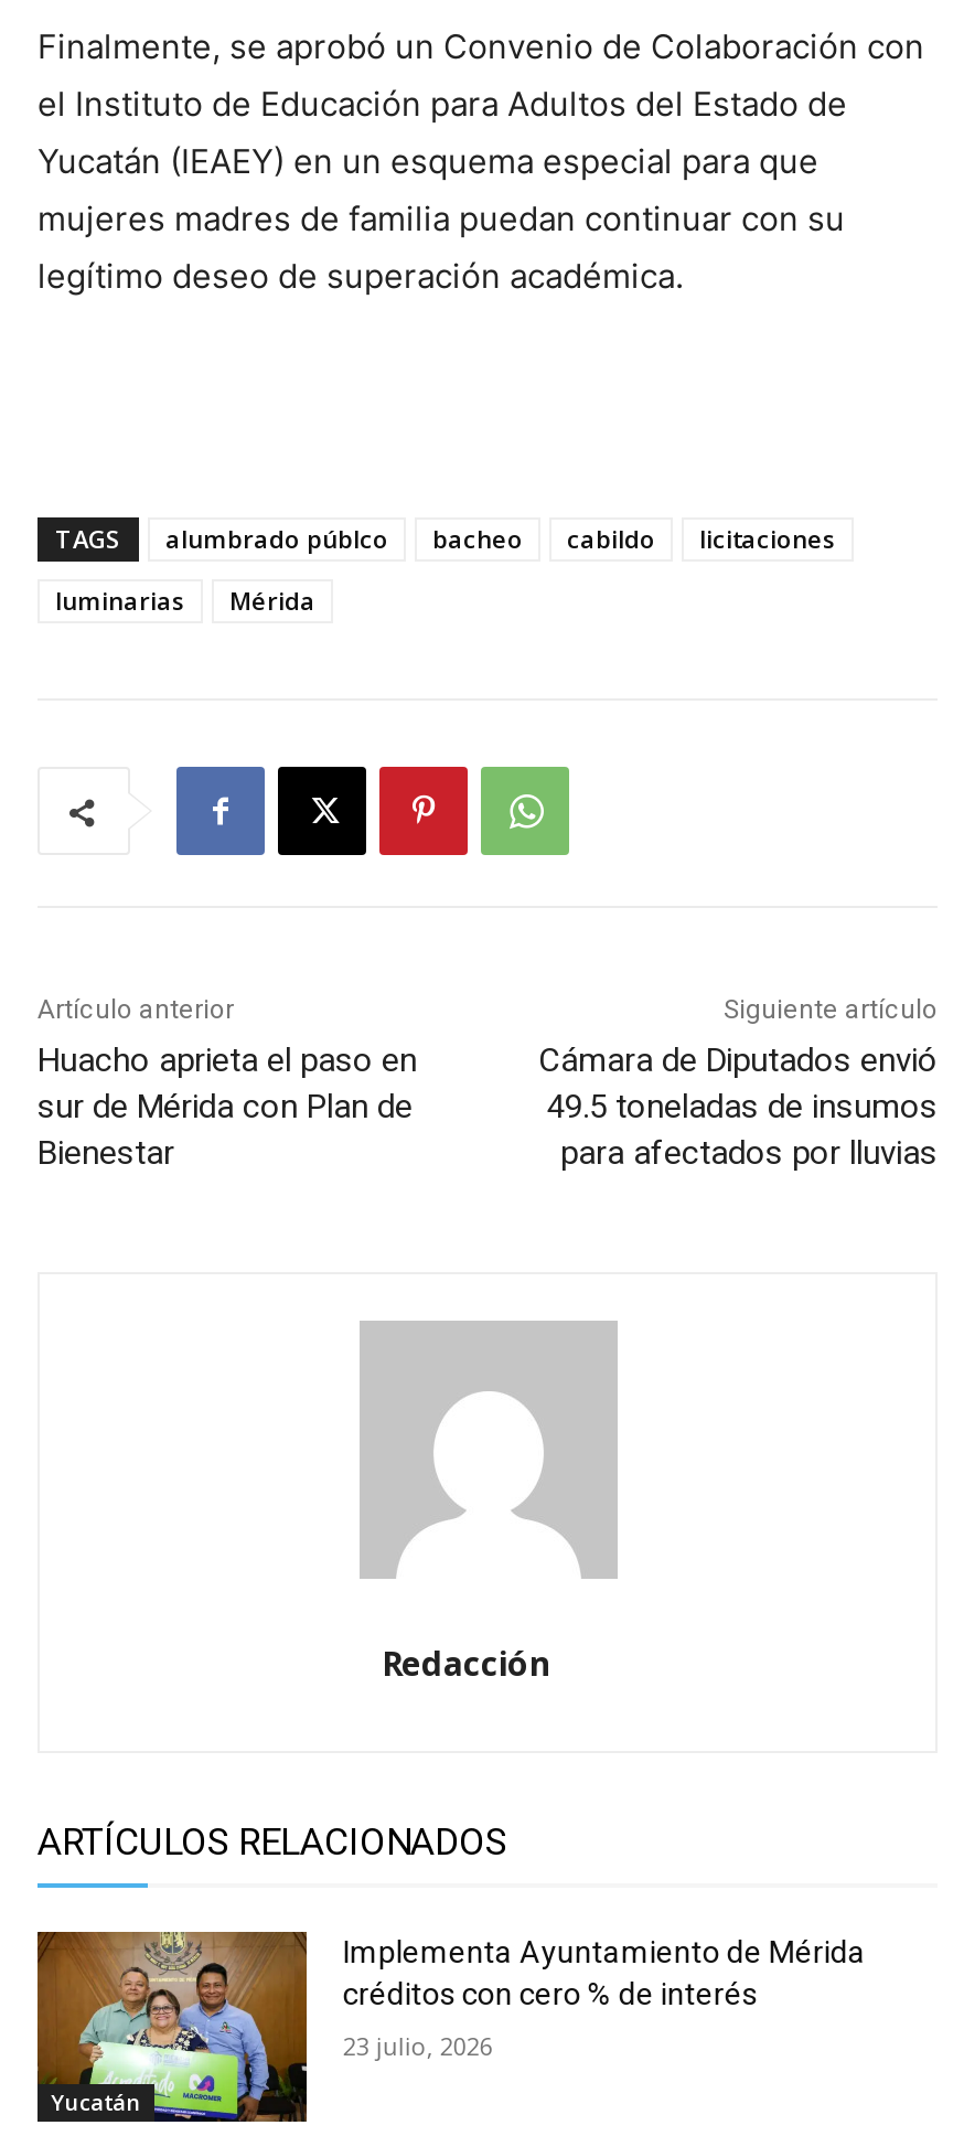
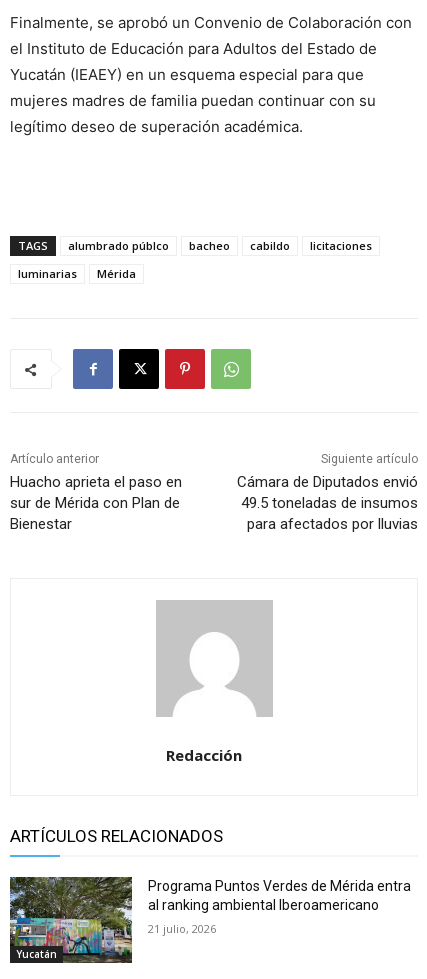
- [image]
- Implementa Ayuntamiento de Mérida
- créditos con cero % de interés
+ [image]
+ Programa Puntos Verdes de Mérida entra
+ al ranking ambiental Iberoamericano

- 23 julio, 2026
+ 21 julio, 2026
